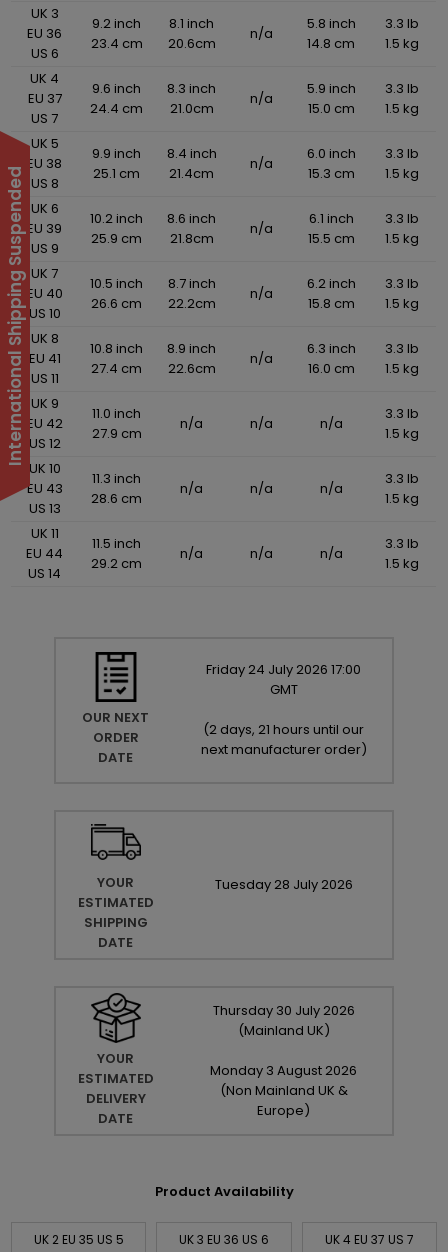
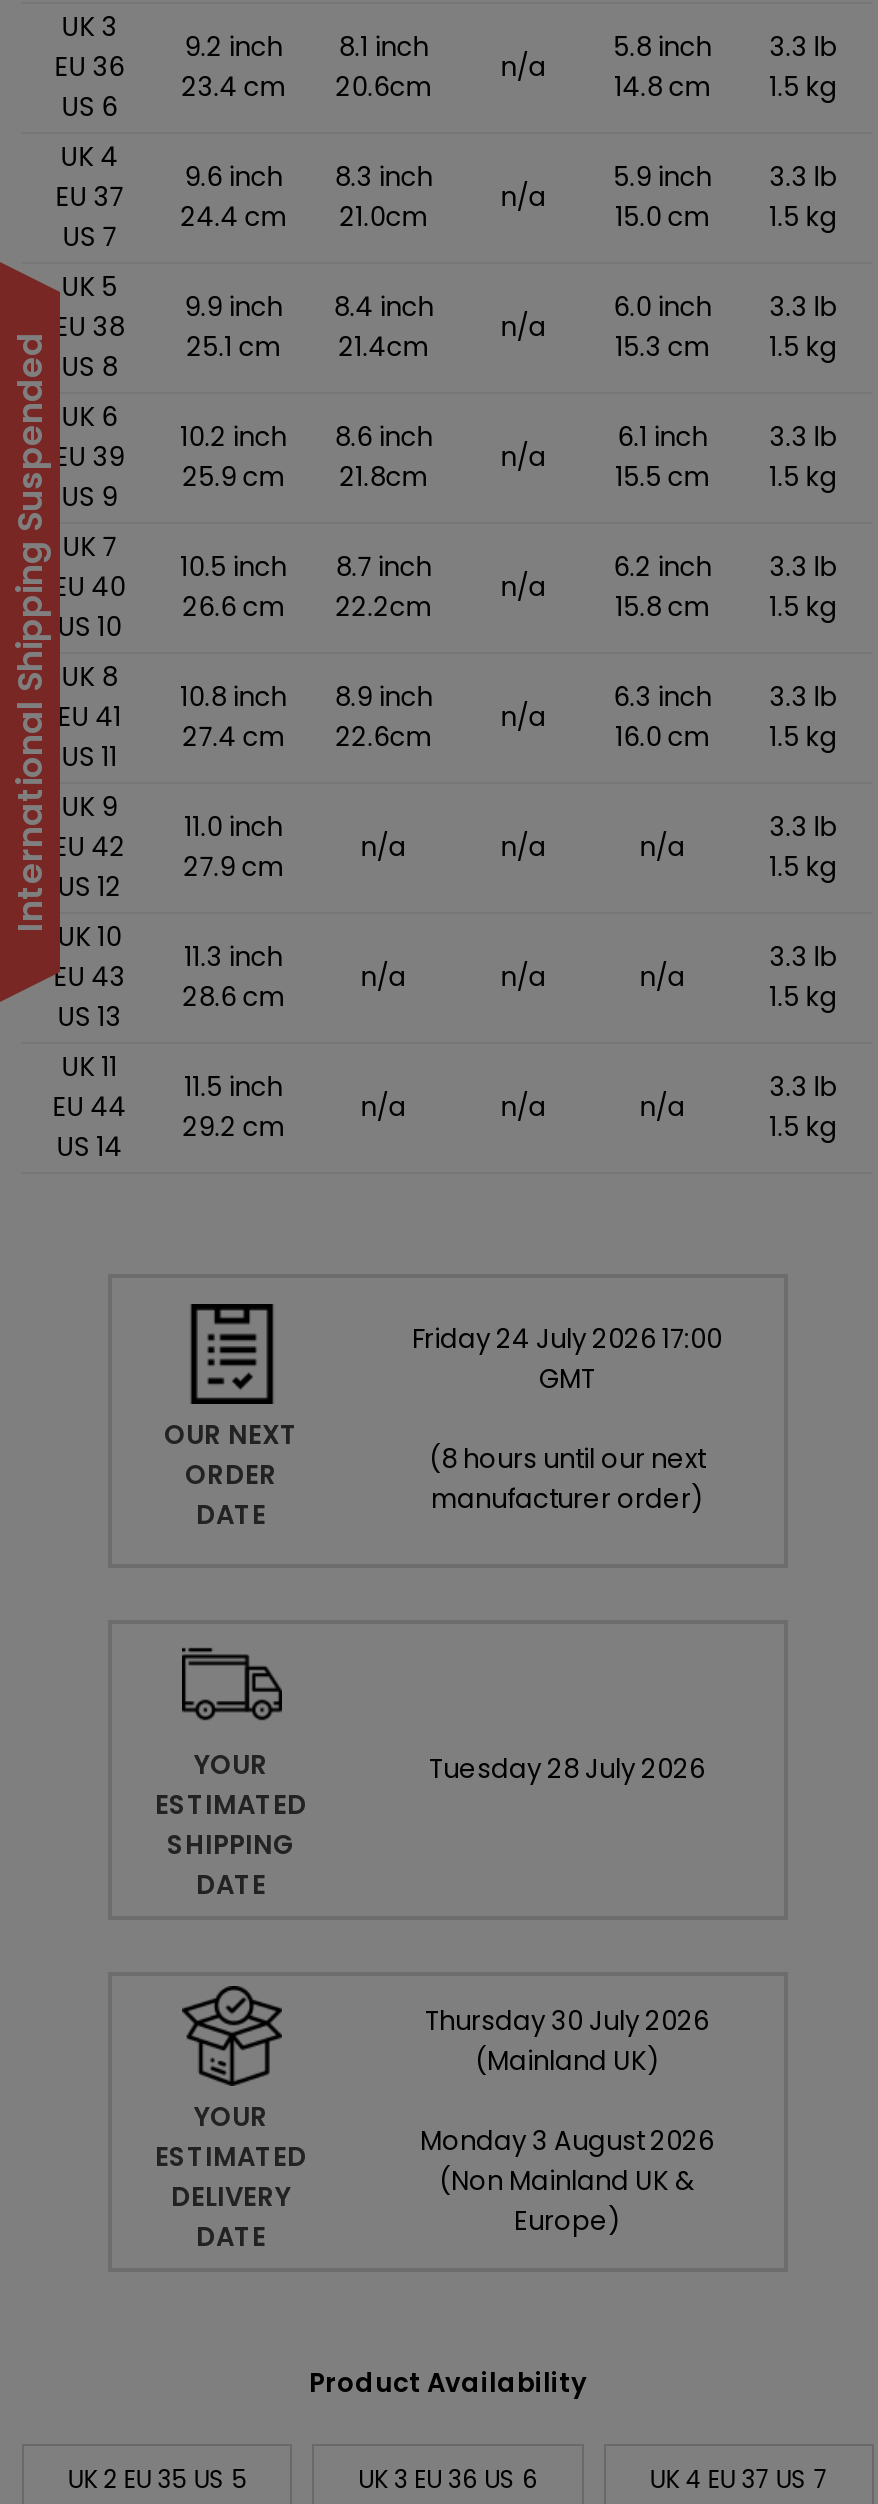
- (2 days, 21 hours until our
- next manufacturer order)
+ (8 hours until our next
+ manufacturer order)
